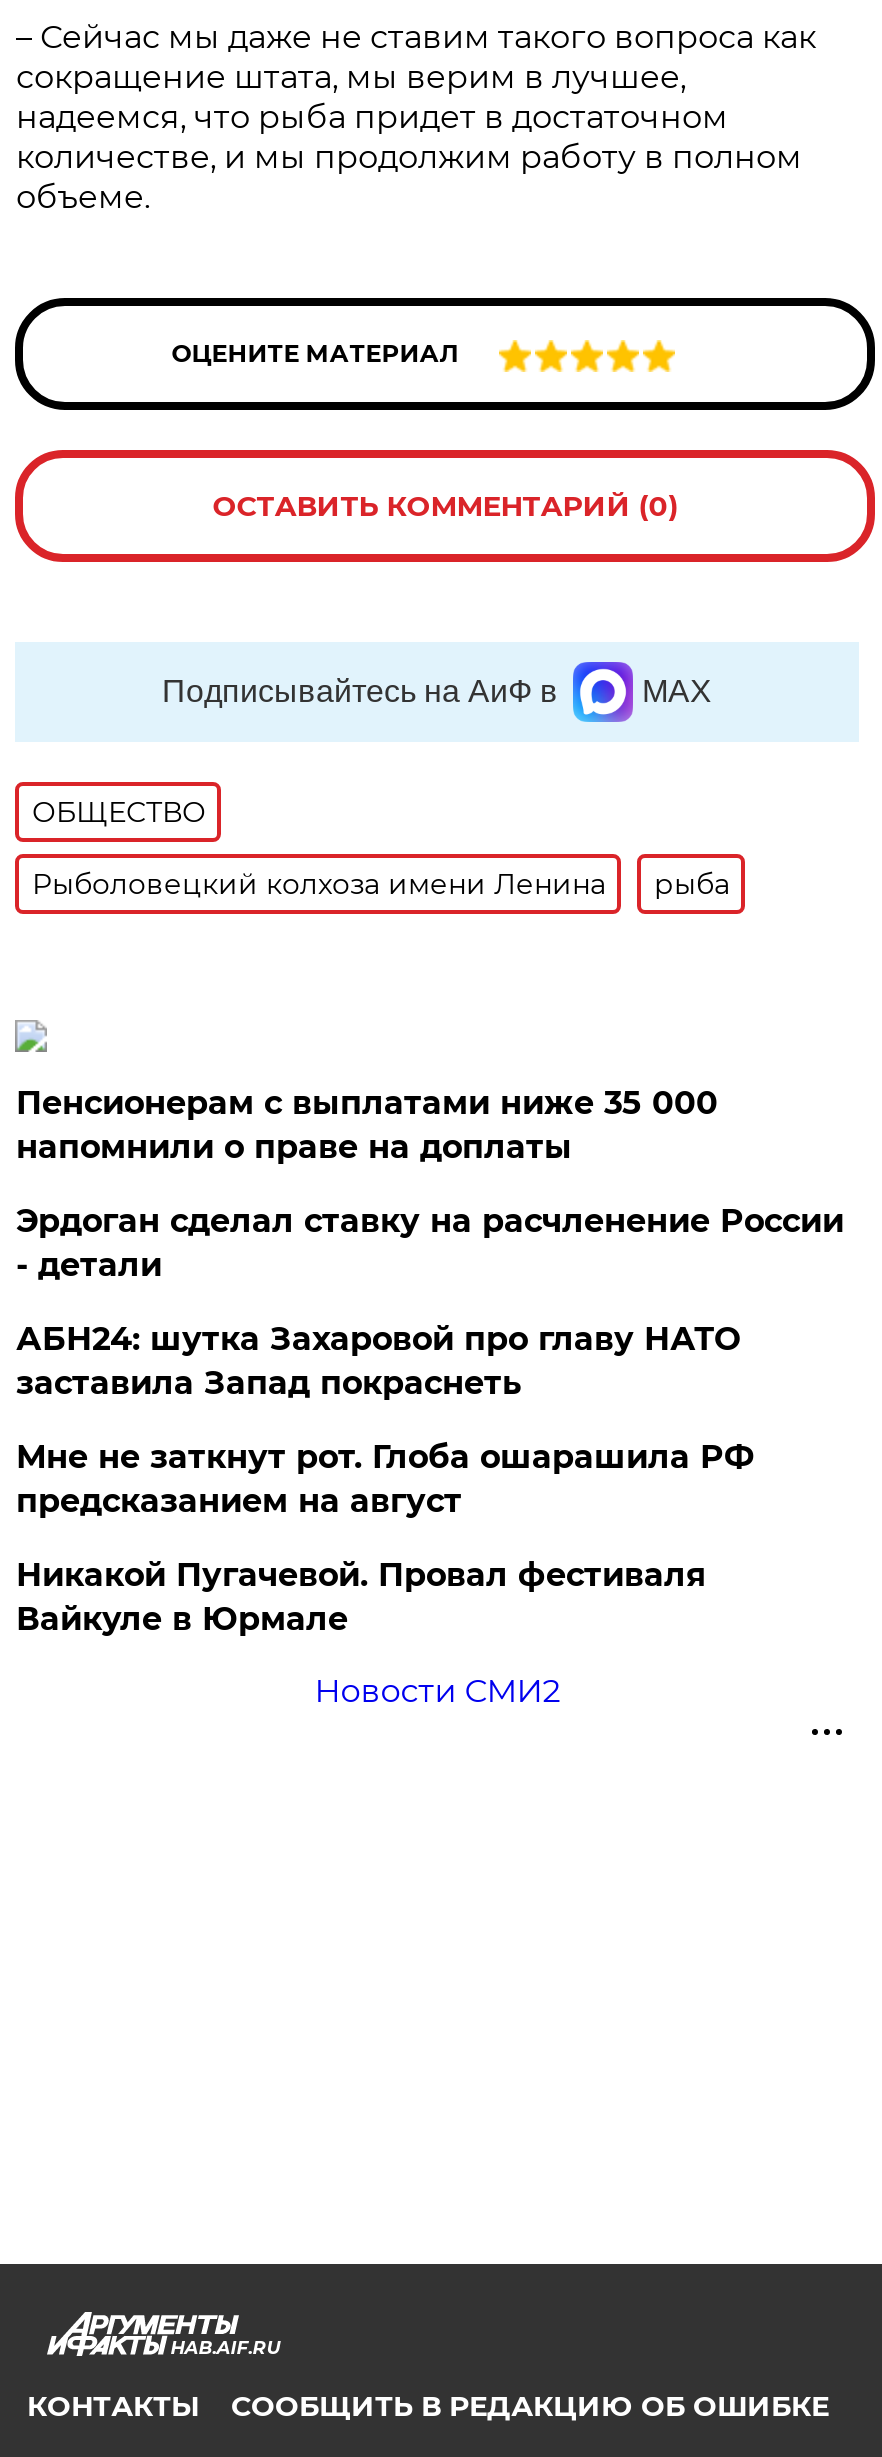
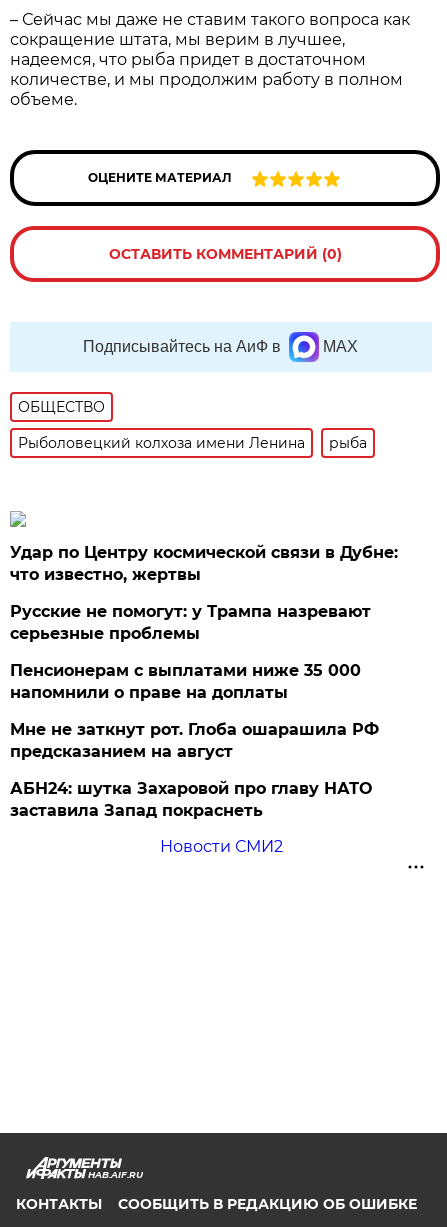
+ Удар по Центру космической связи в Дубне:
+ что известно, жертвы
+ Русские не помогут: у Трампа назревают
+ серьезные проблемы

moved down: Пенсионерам с выплатами ниже 35 000 | напомнили о праве на доплаты

- Эрдоган сделал ставку на расчленение России
- - детали

moved down: АБН24: шутка Захаровой про главу НАТО | заставила Запад покраснеть

- Никакой Пугачевой. Провал фестиваля
- Вайкуле в Юрмале
